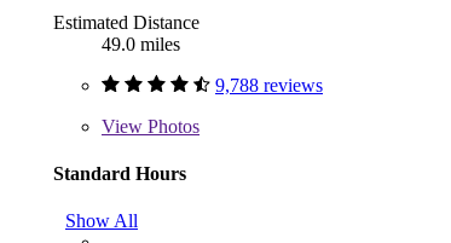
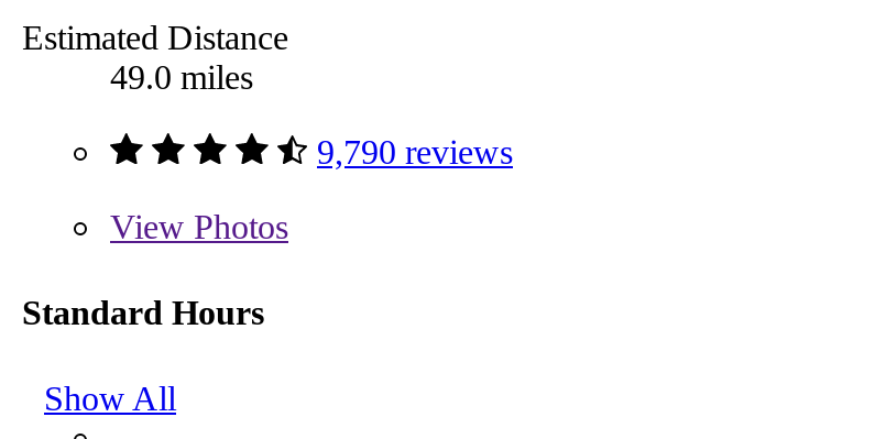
- 9,788 reviews
+ 9,790 reviews
